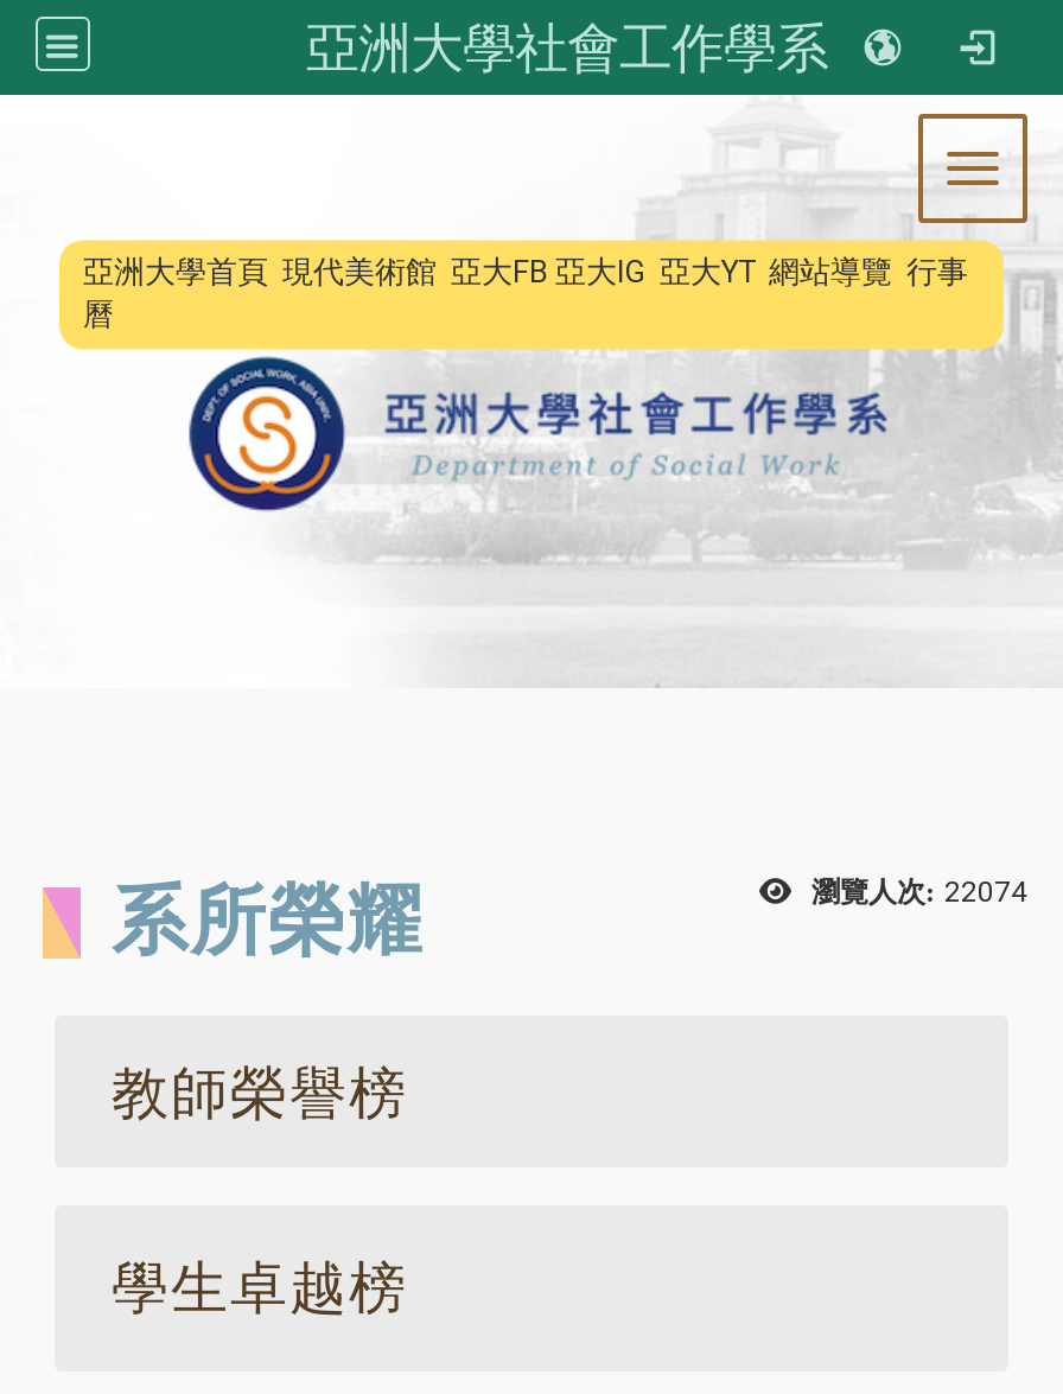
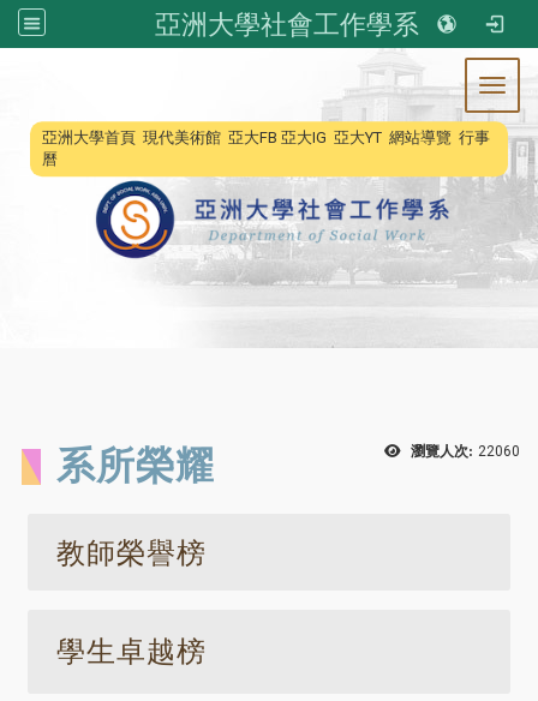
- 瀏覽人次: 22074
+ 瀏覽人次: 22060
